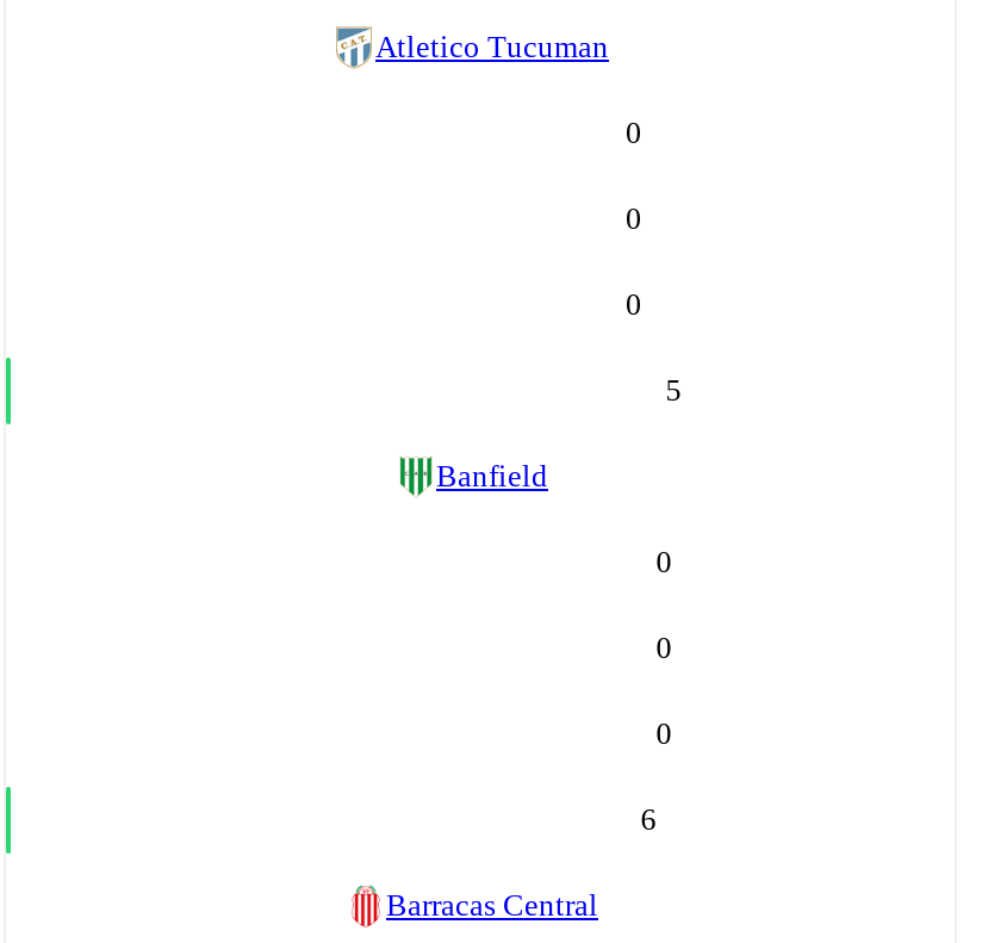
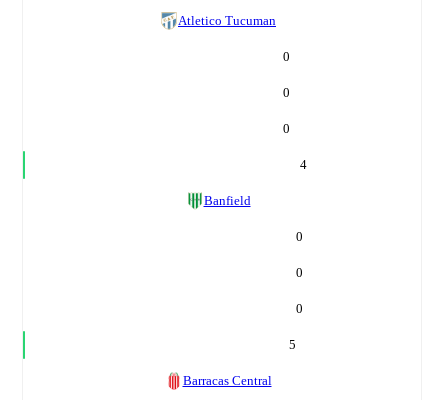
- 5
+ 4

- 6
+ 5
